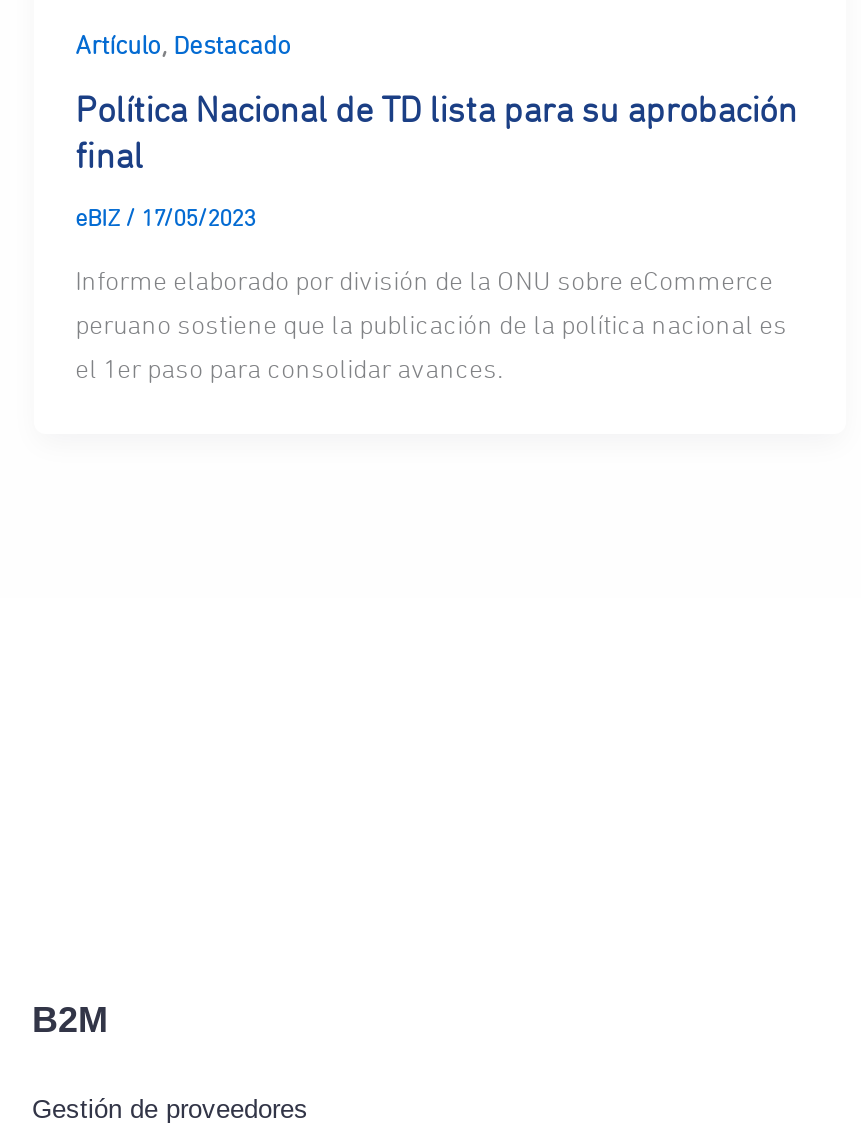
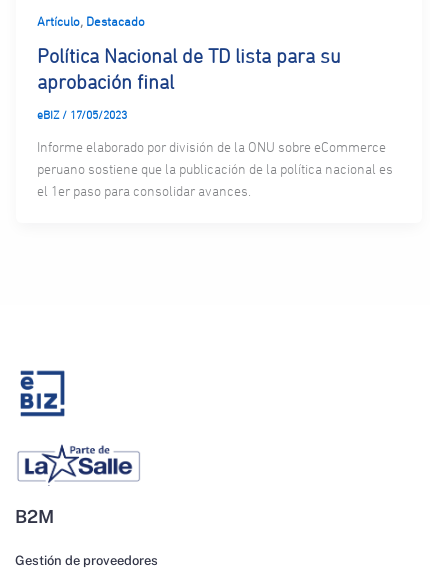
+ [image]

+ [image]
